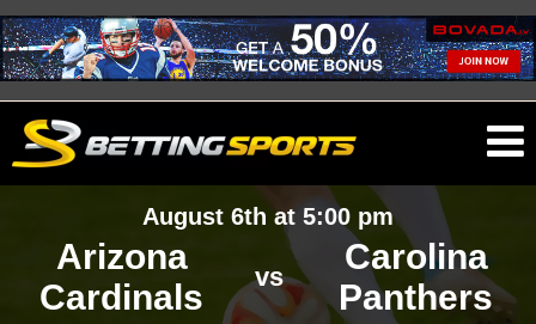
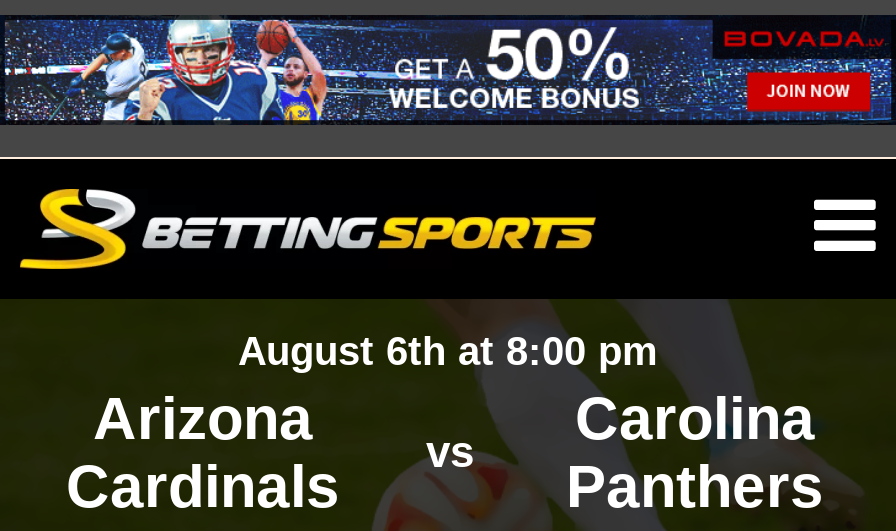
- August 6th at 5:00 pm
+ August 6th at 8:00 pm
